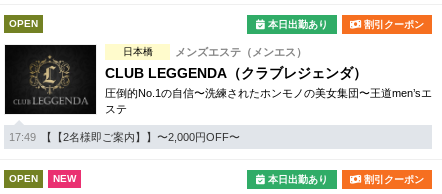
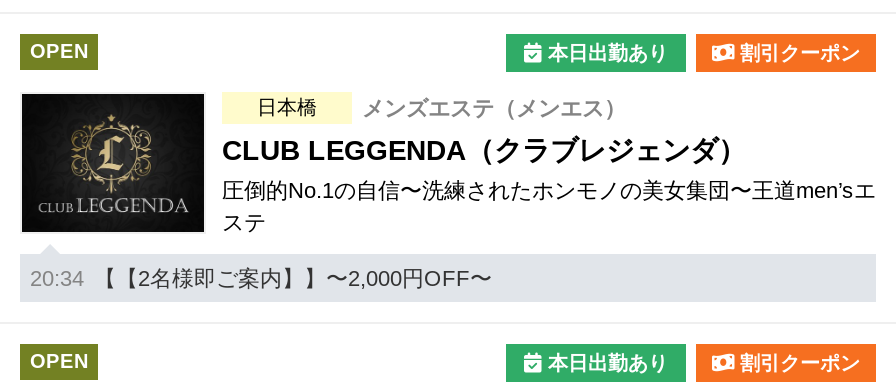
- 17:49 【【2名様即ご案内】】〜2,000円OFF〜
+ 20:34 【【2名様即ご案内】】〜2,000円OFF〜

- NEW
